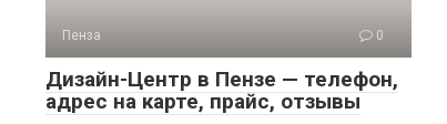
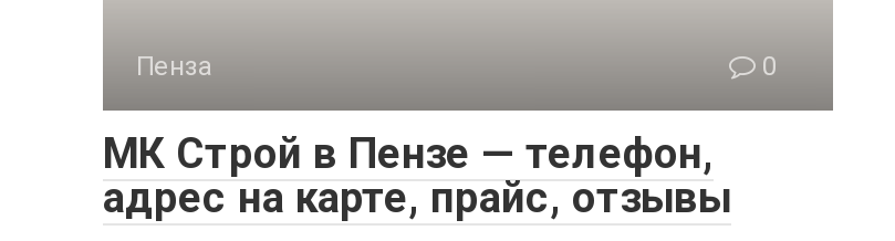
- Дизайн-Центр в Пензе — телефон,
+ МК Строй в Пензе — телефон,
